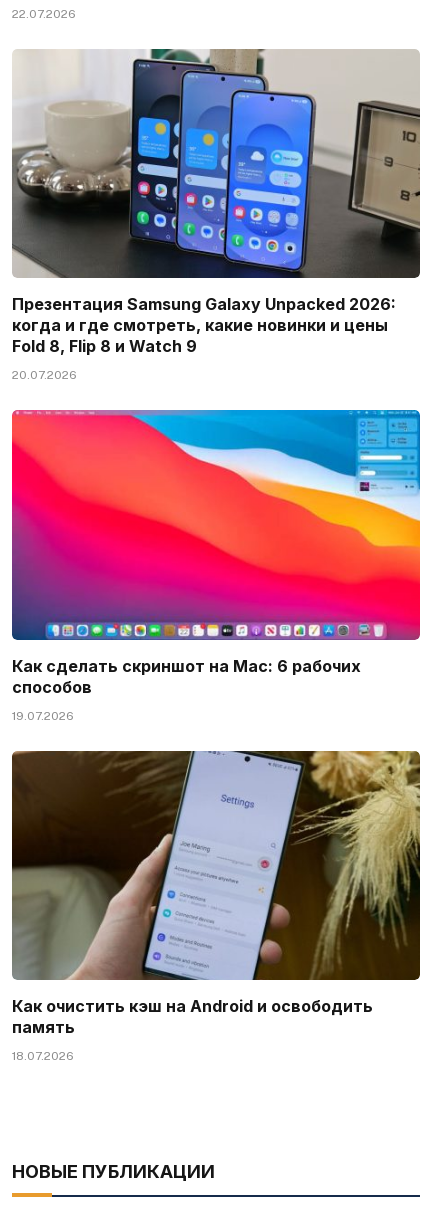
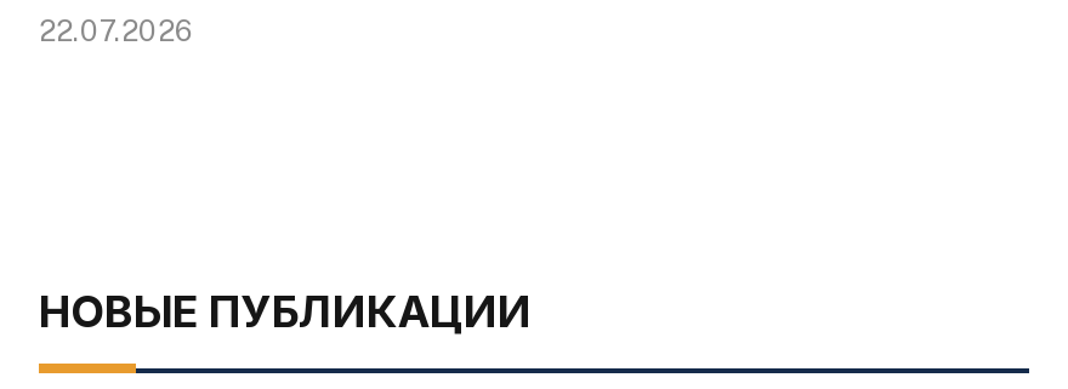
- [image]
- Презентация Samsung Galaxy Unpacked 2026:
- когда и где смотреть, какие новинки и цены
- Fold 8, Flip 8 и Watch 9
- 20.07.2026

- [image]
- Как сделать скриншот на Mac: 6 рабочих
- способов
- 19.07.2026

- [image]
- Как очистить кэш на Android и освободить
- память
- 18.07.2026
